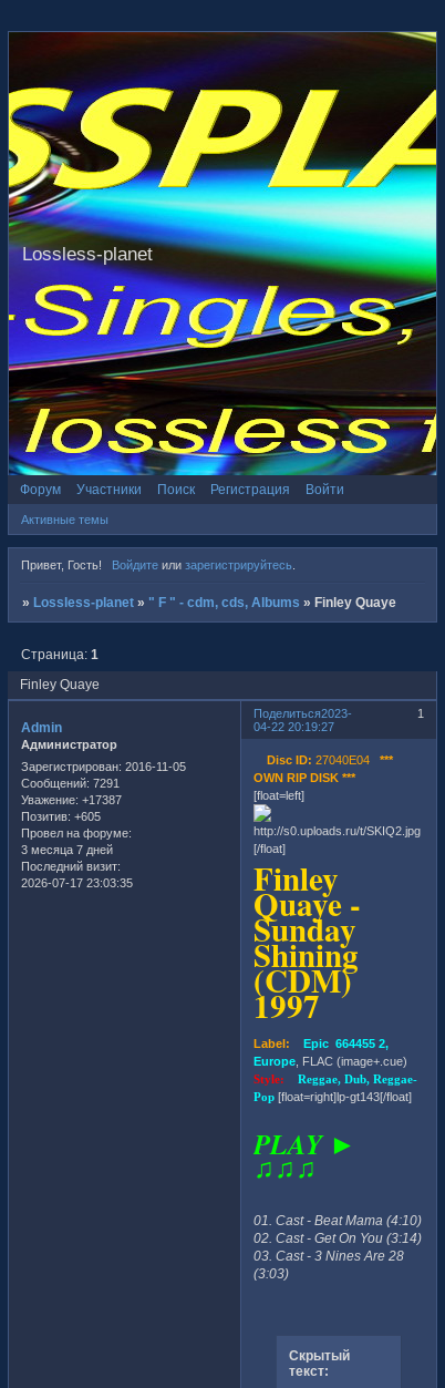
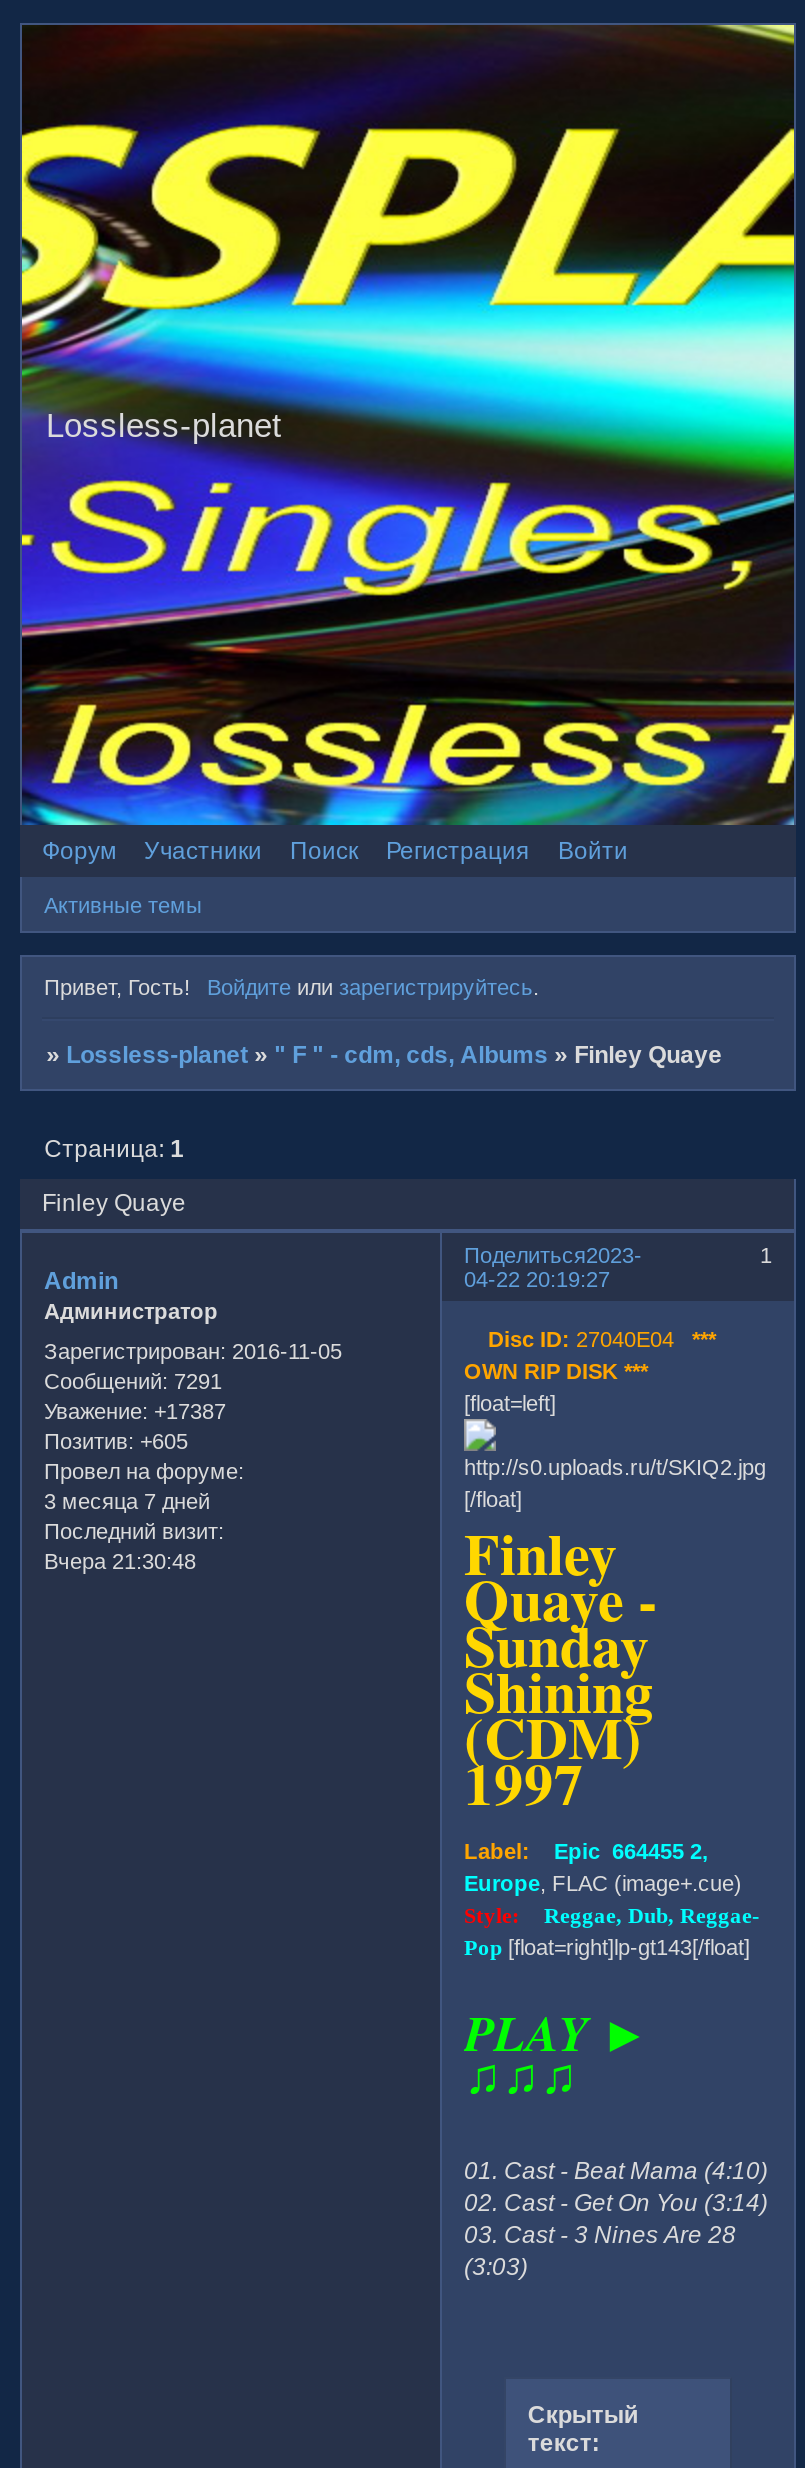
- 2026-07-17 23:03:35
+ Вчера 21:30:48
